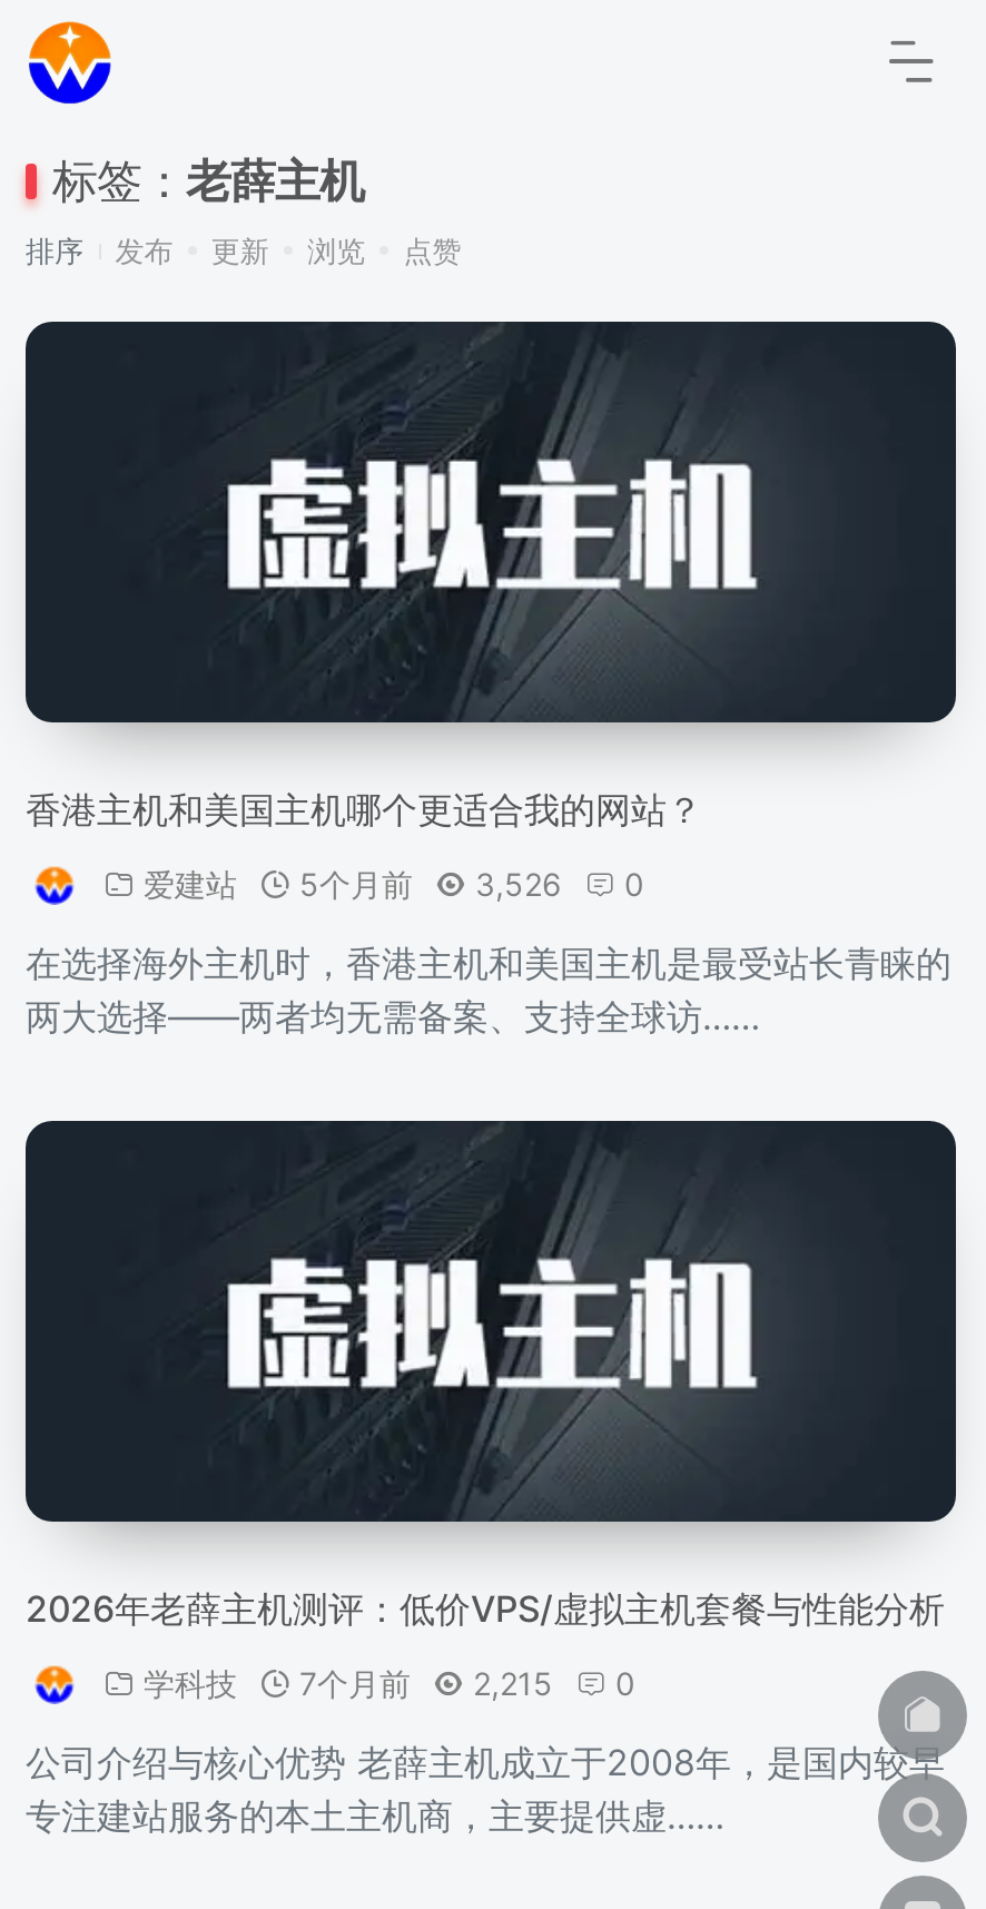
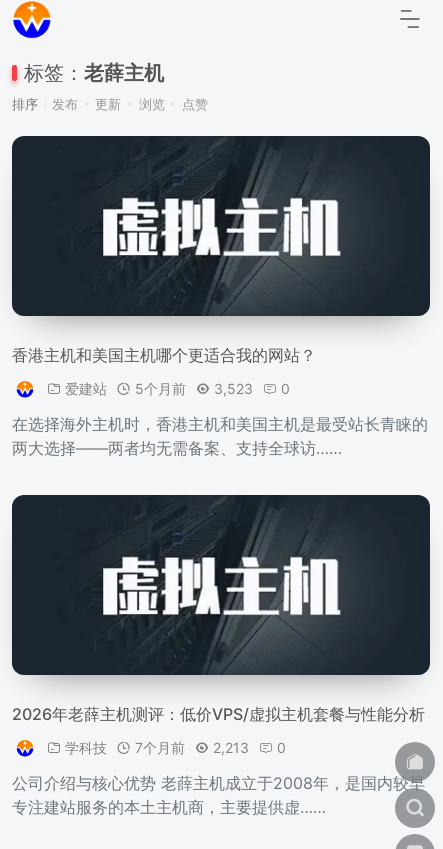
- 爱建站 5个月前 3,526 0
+ 爱建站 5个月前 3,523 0

- 学科技 7个月前 2,215 0
+ 学科技 7个月前 2,213 0
